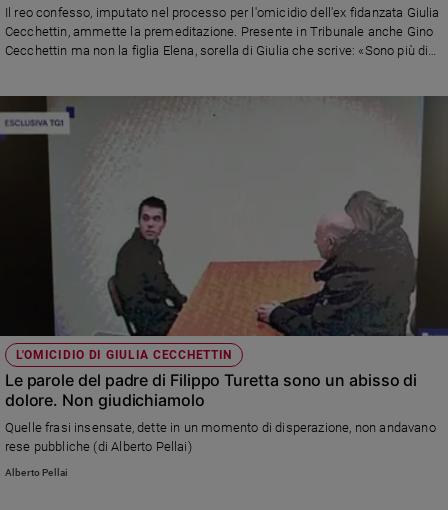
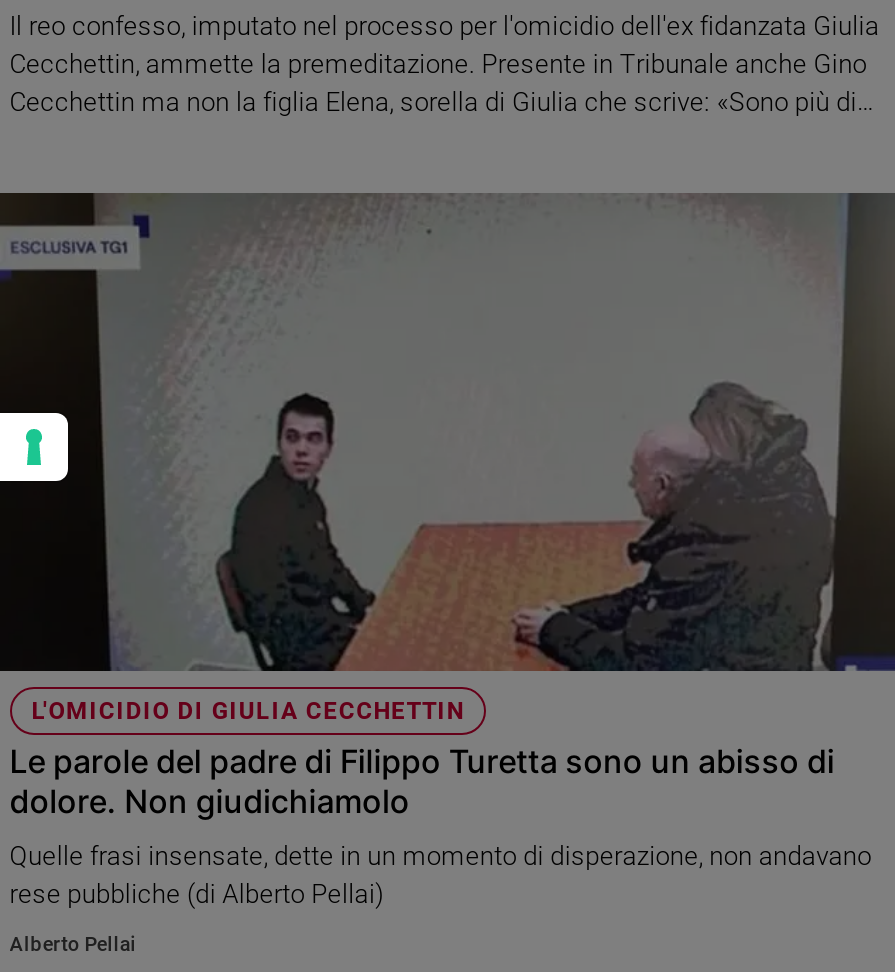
+ [image]
